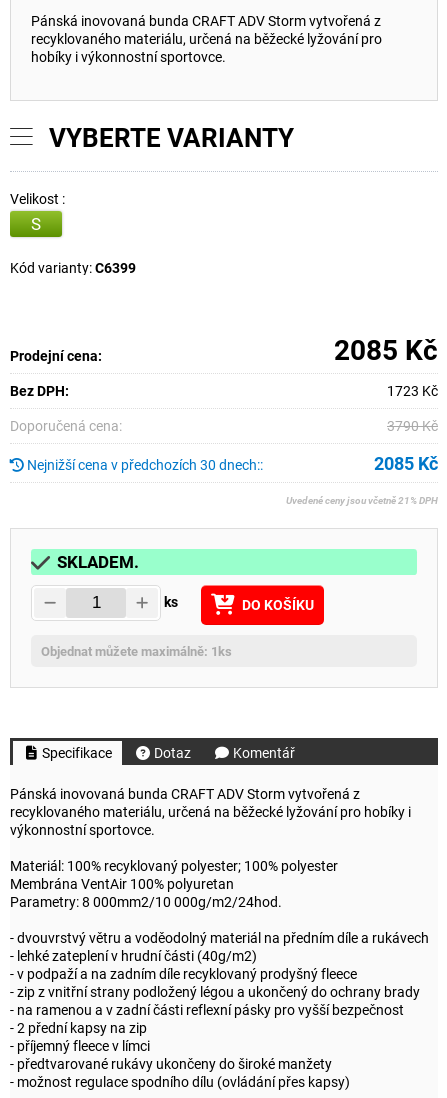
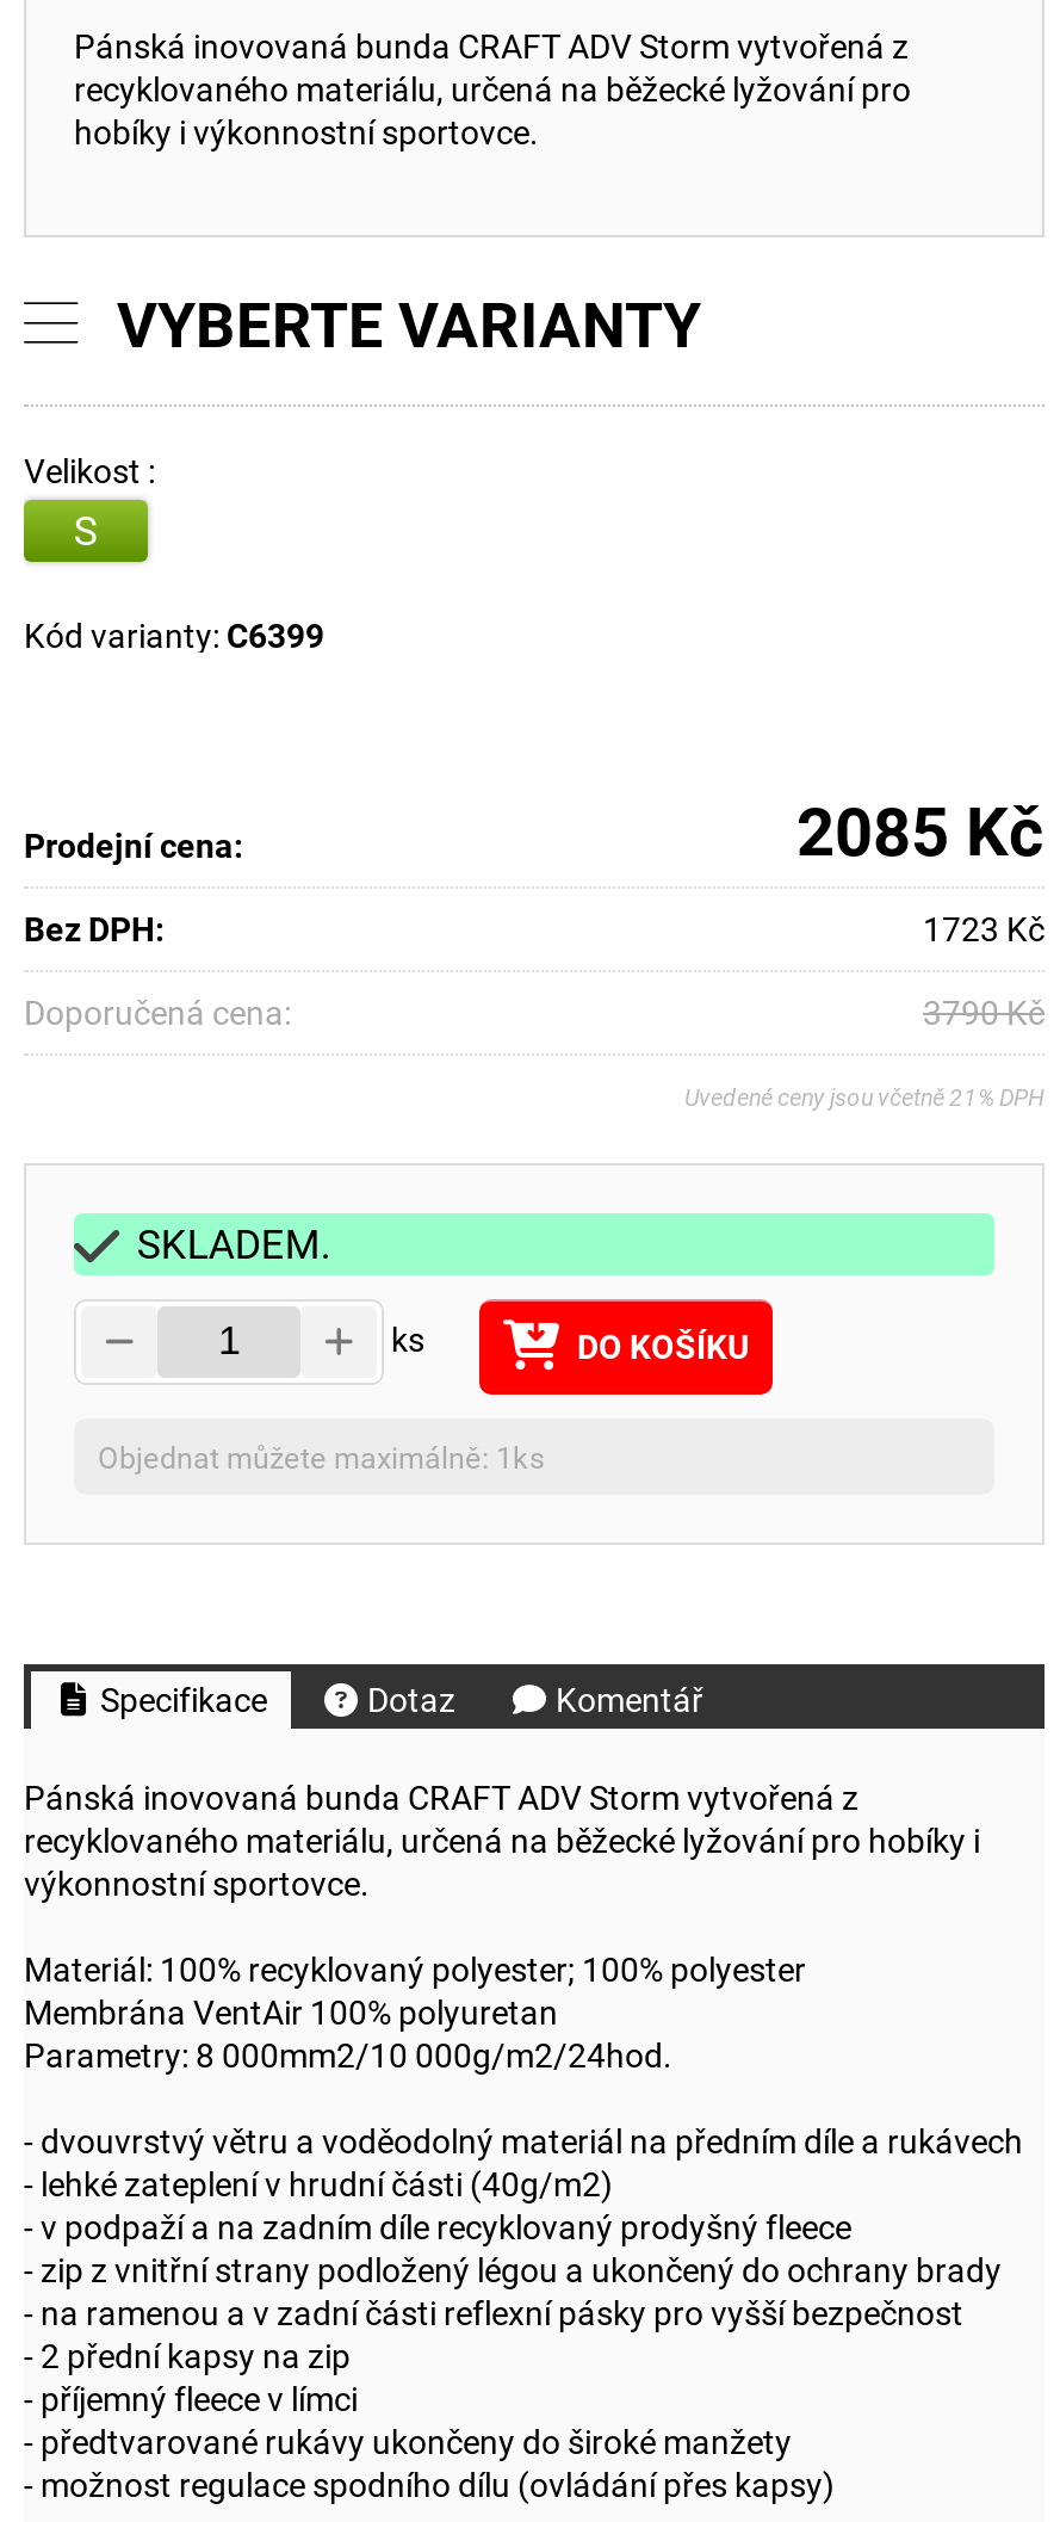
- Nejnižší cena v předchozích 30 dnech::
- 2085 Kč
